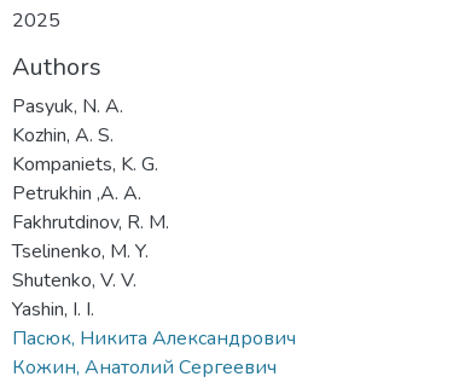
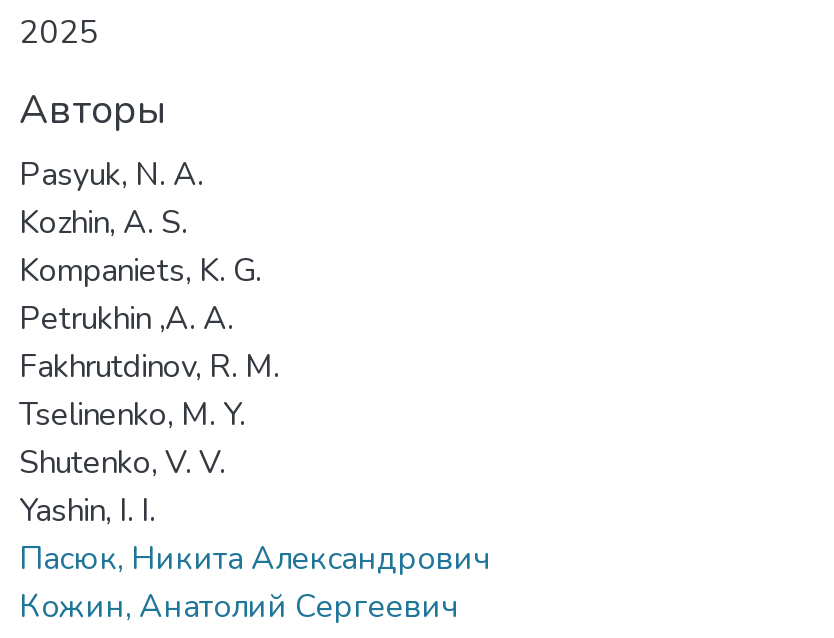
- Authors
+ Авторы
